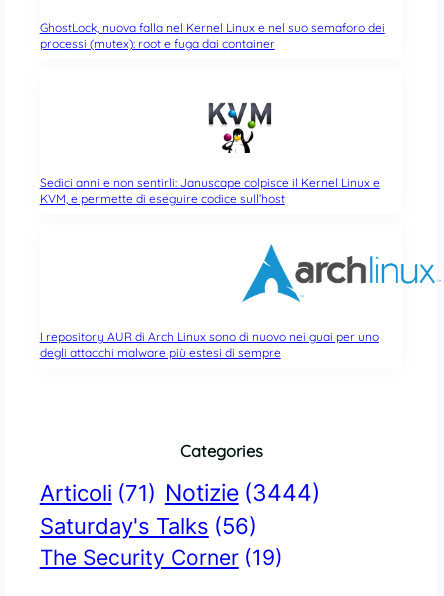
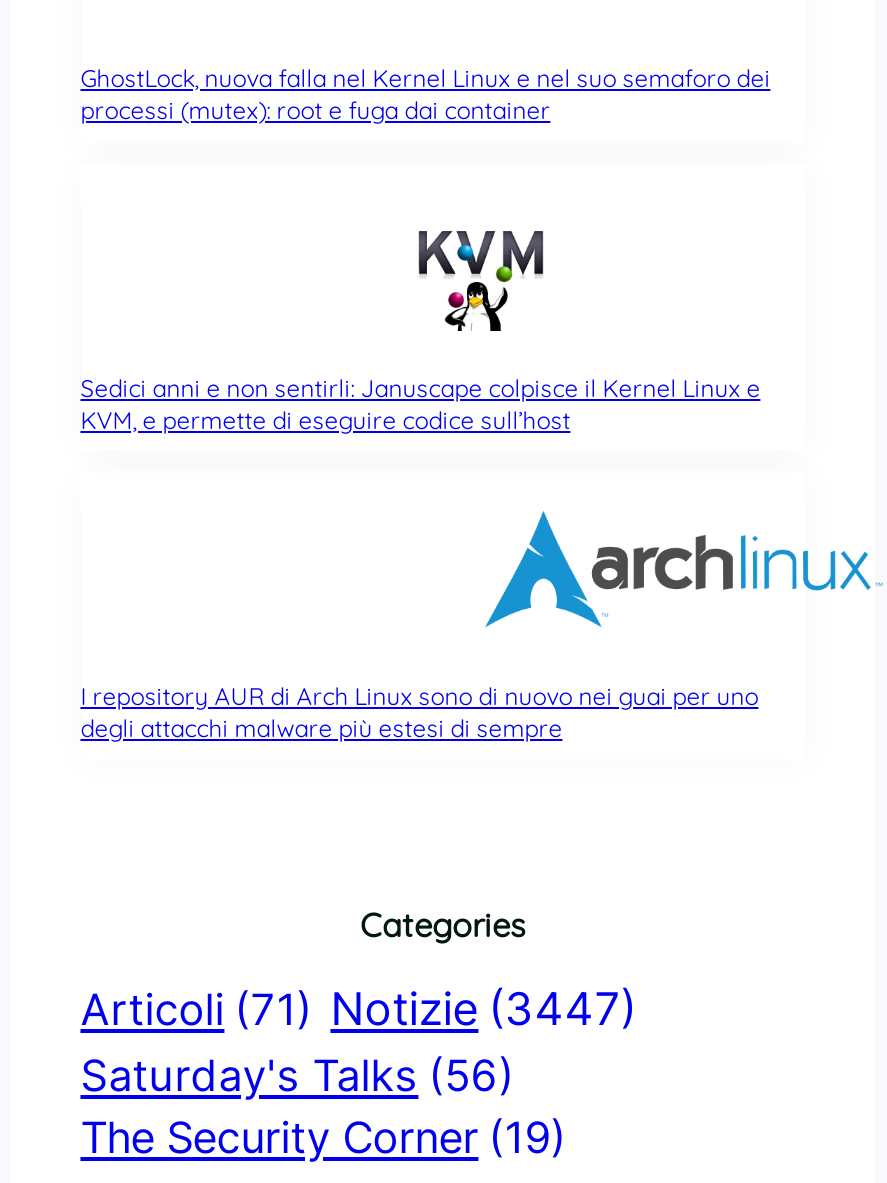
- Articoli (71) Notizie (3444)
+ Articoli (71) Notizie (3447)
